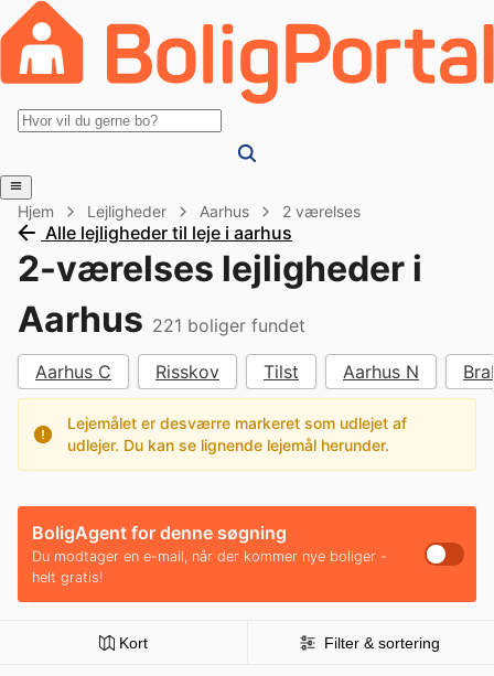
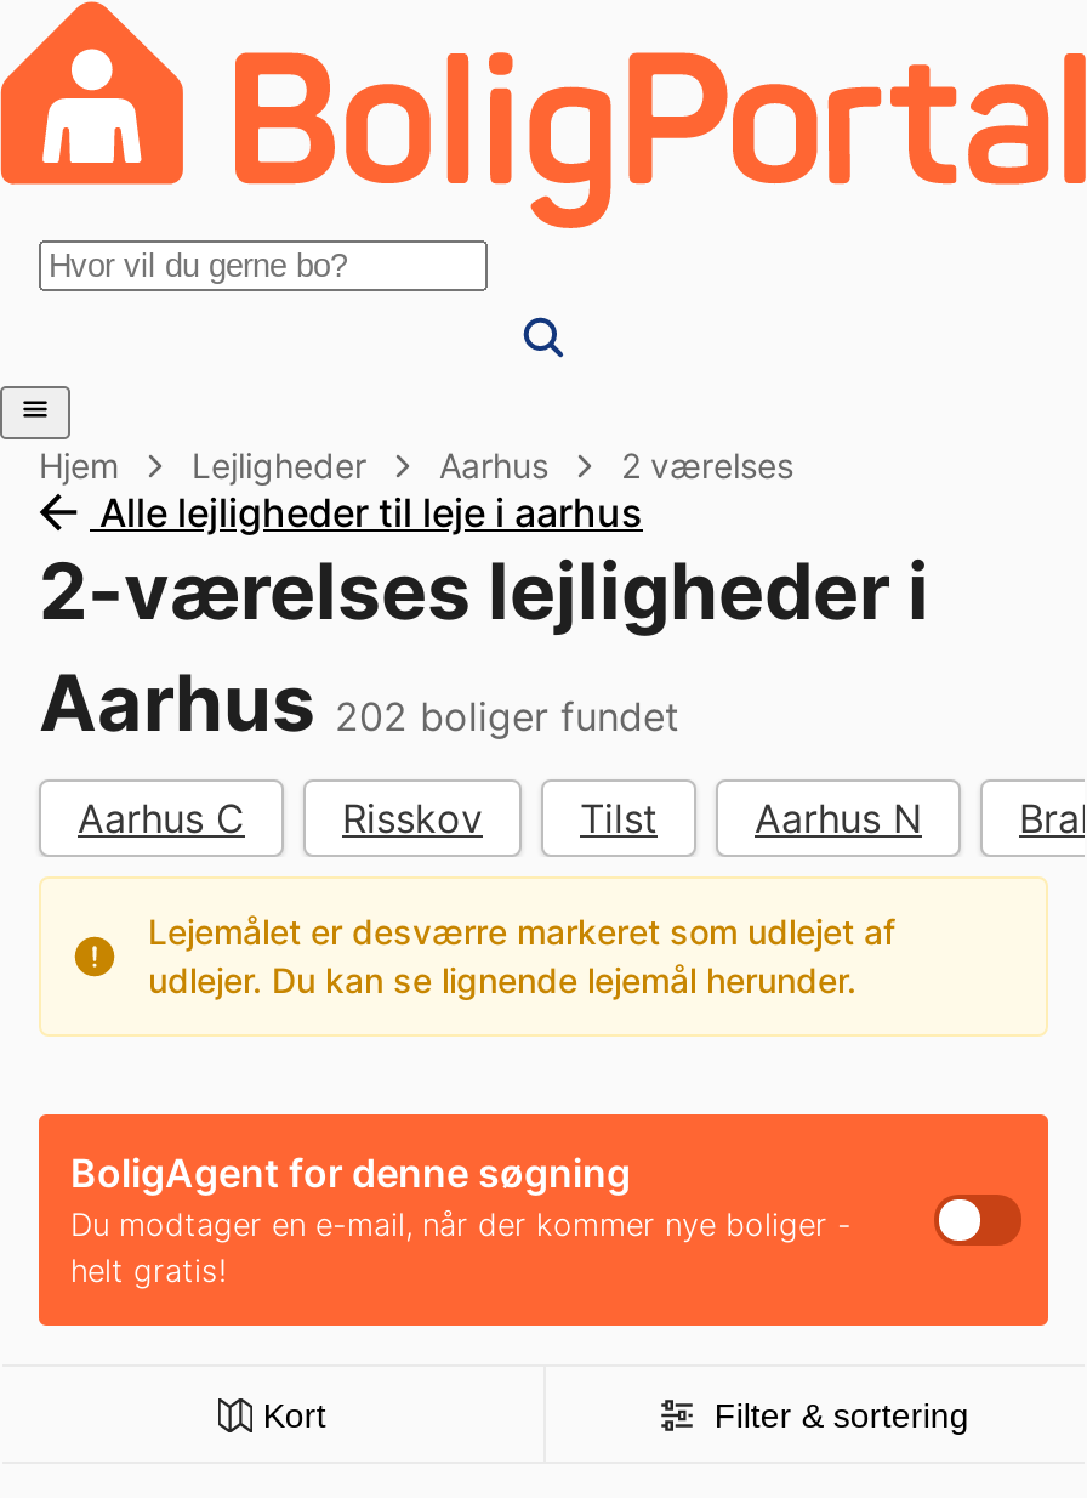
- Aarhus 221 boliger fundet
+ Aarhus 202 boliger fundet
